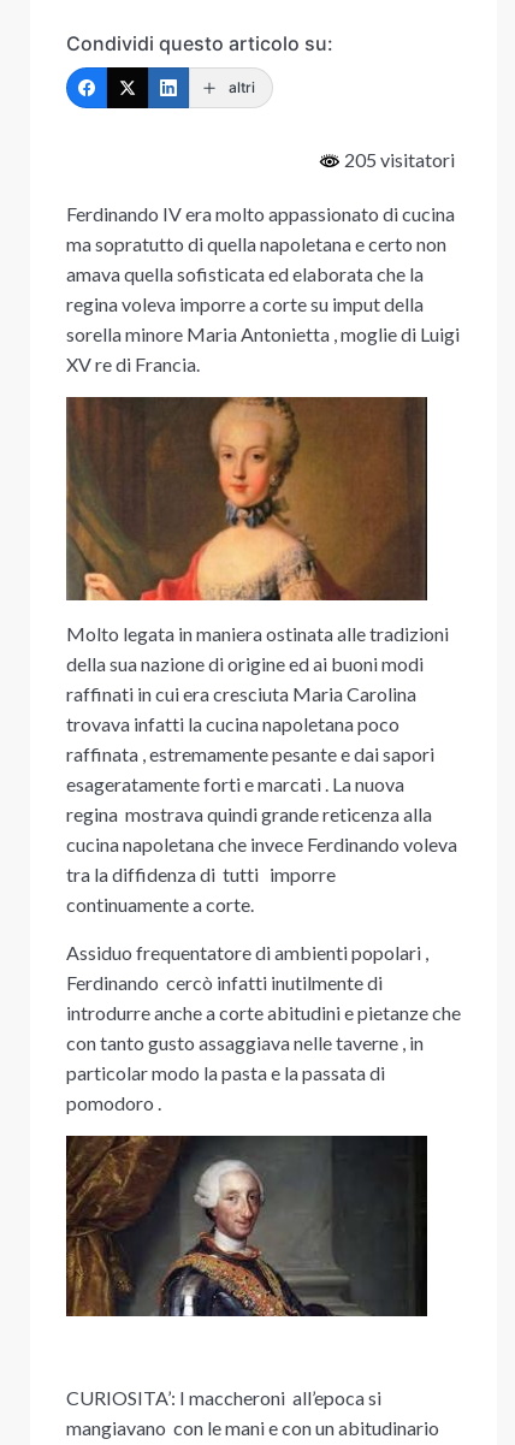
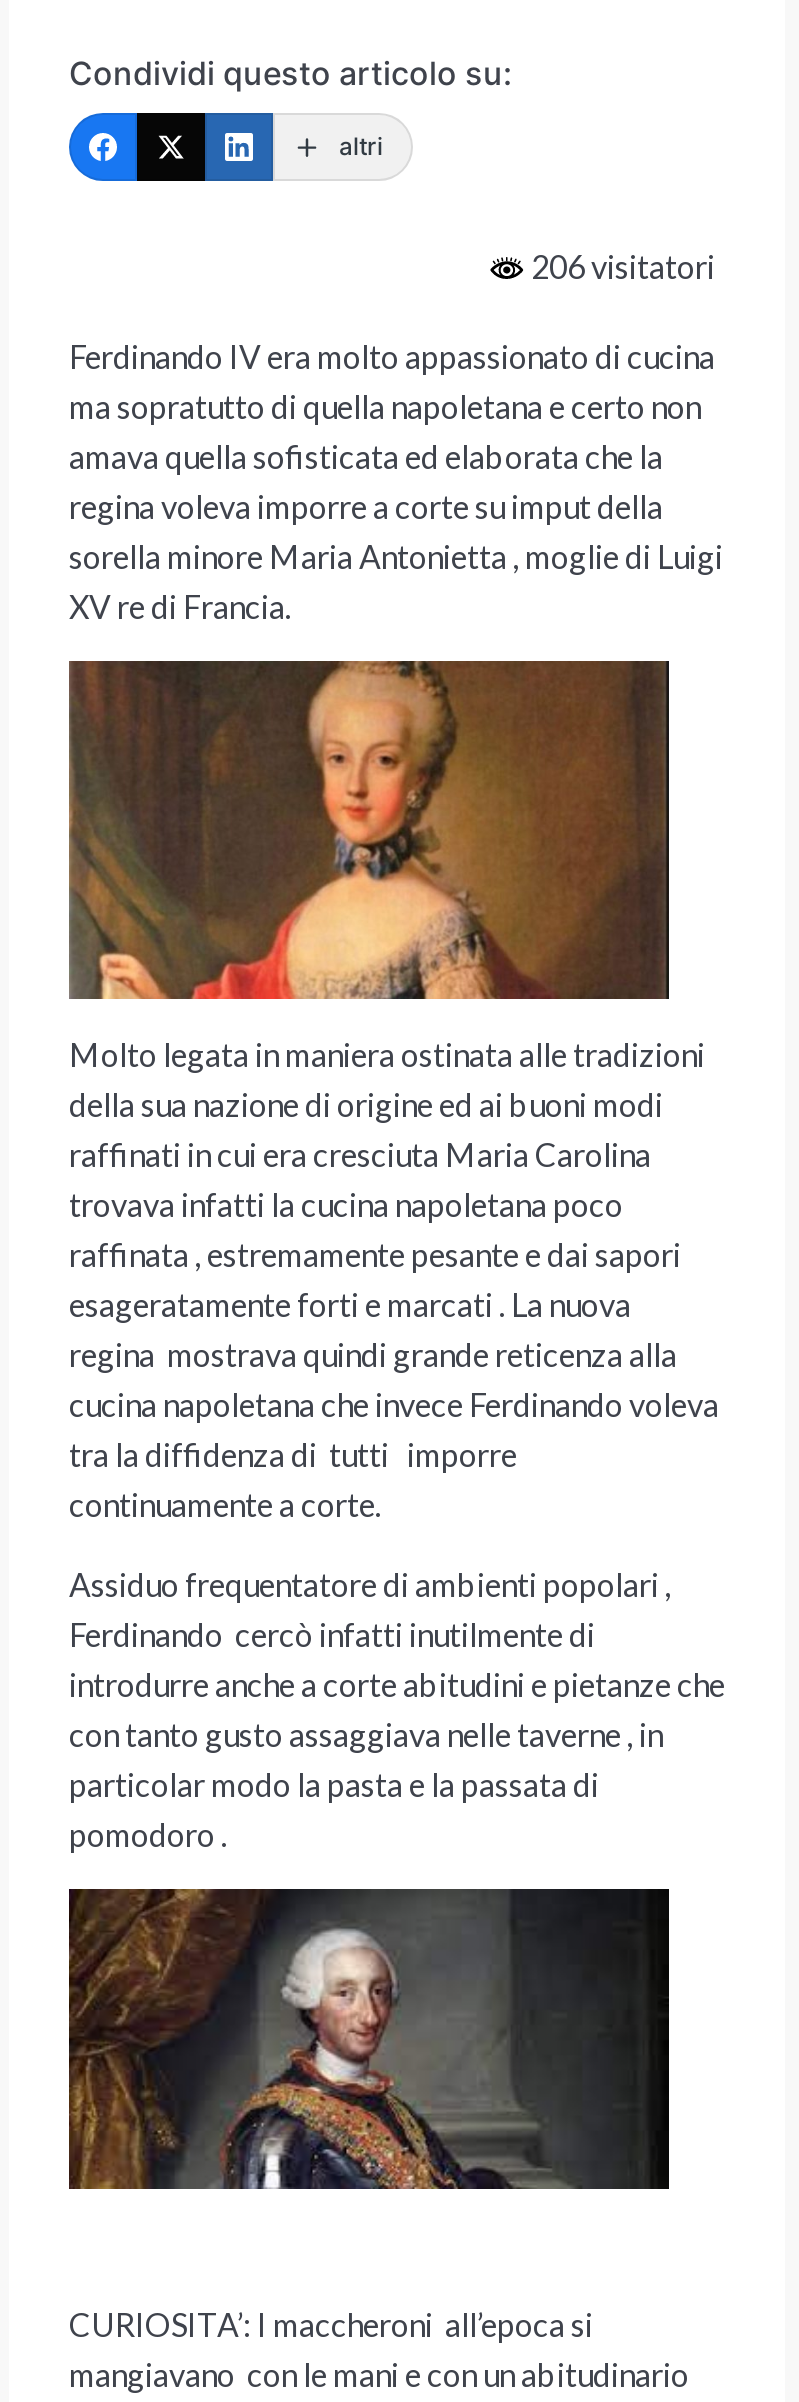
- 205 visitatori
+ 206 visitatori
